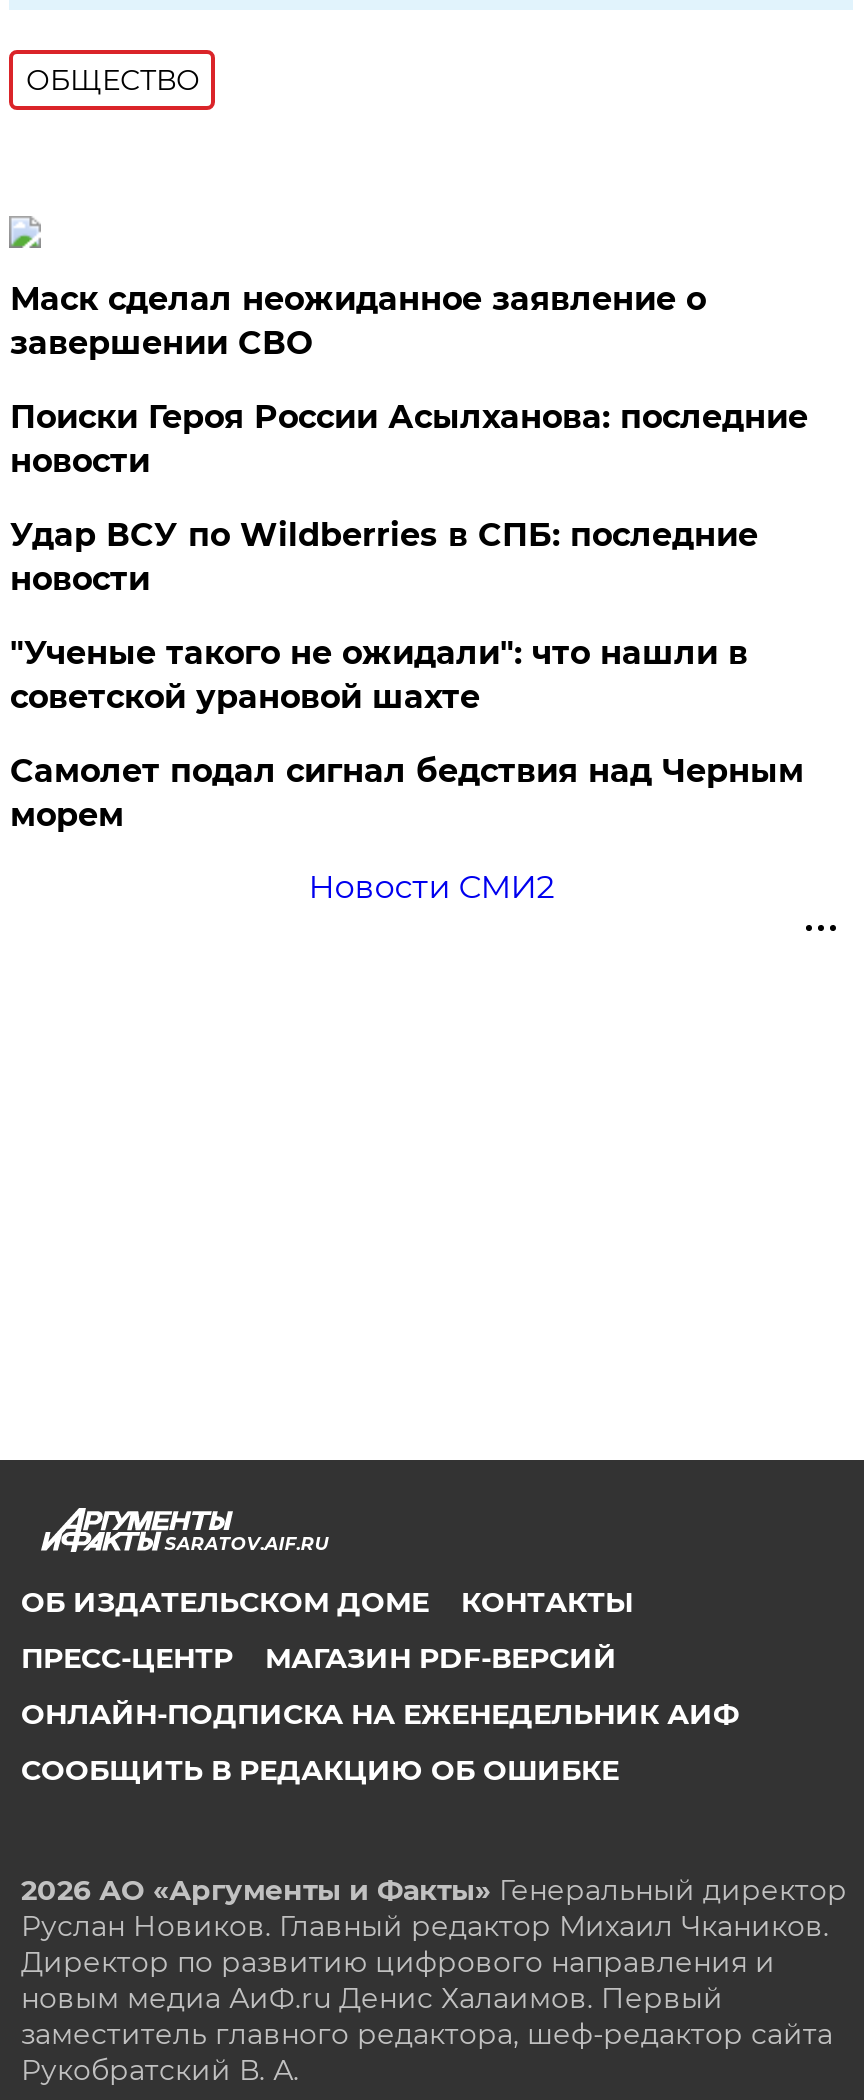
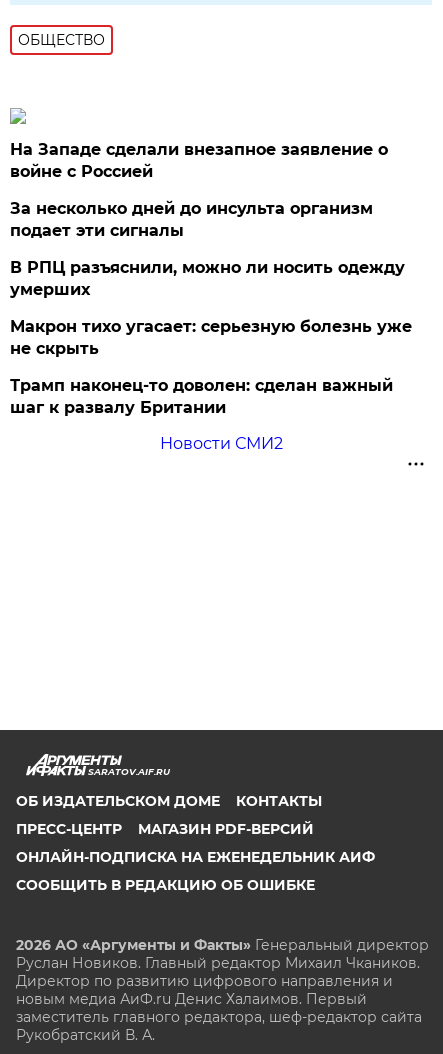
- Маск сделал неожиданное заявление о
- завершении СВО
+ На Западе сделали внезапное заявление о
+ войне с Россией

- Поиски Героя России Асылханова: последние
- новости
+ За несколько дней до инсульта организм
+ подает эти сигналы

- Удар ВСУ по Wildberries в СПБ: последние
- новости
+ В РПЦ разъяснили, можно ли носить одежду
+ умерших

- "Ученые такого не ожидали": что нашли в
- советской урановой шахте
+ Макрон тихо угасает: серьезную болезнь уже
+ не скрыть

- Самолет подал сигнал бедствия над Черным
- морем
+ Трамп наконец-то доволен: сделан важный
+ шаг к развалу Британии
